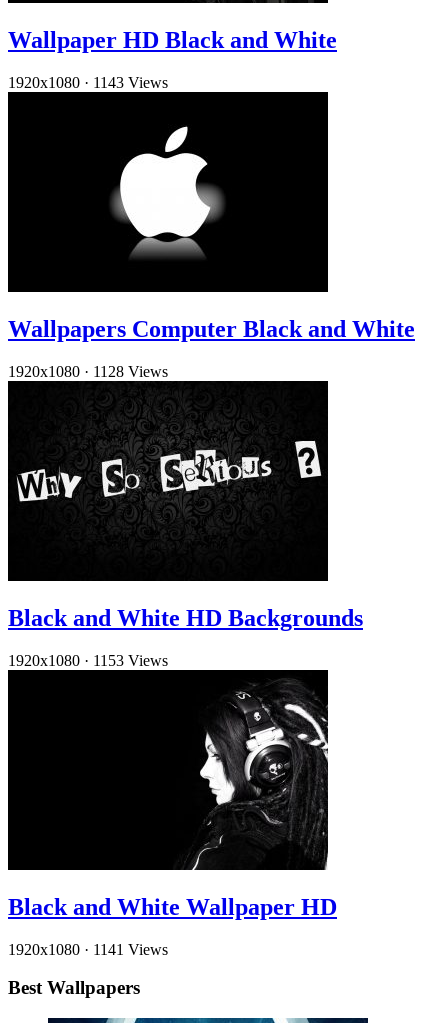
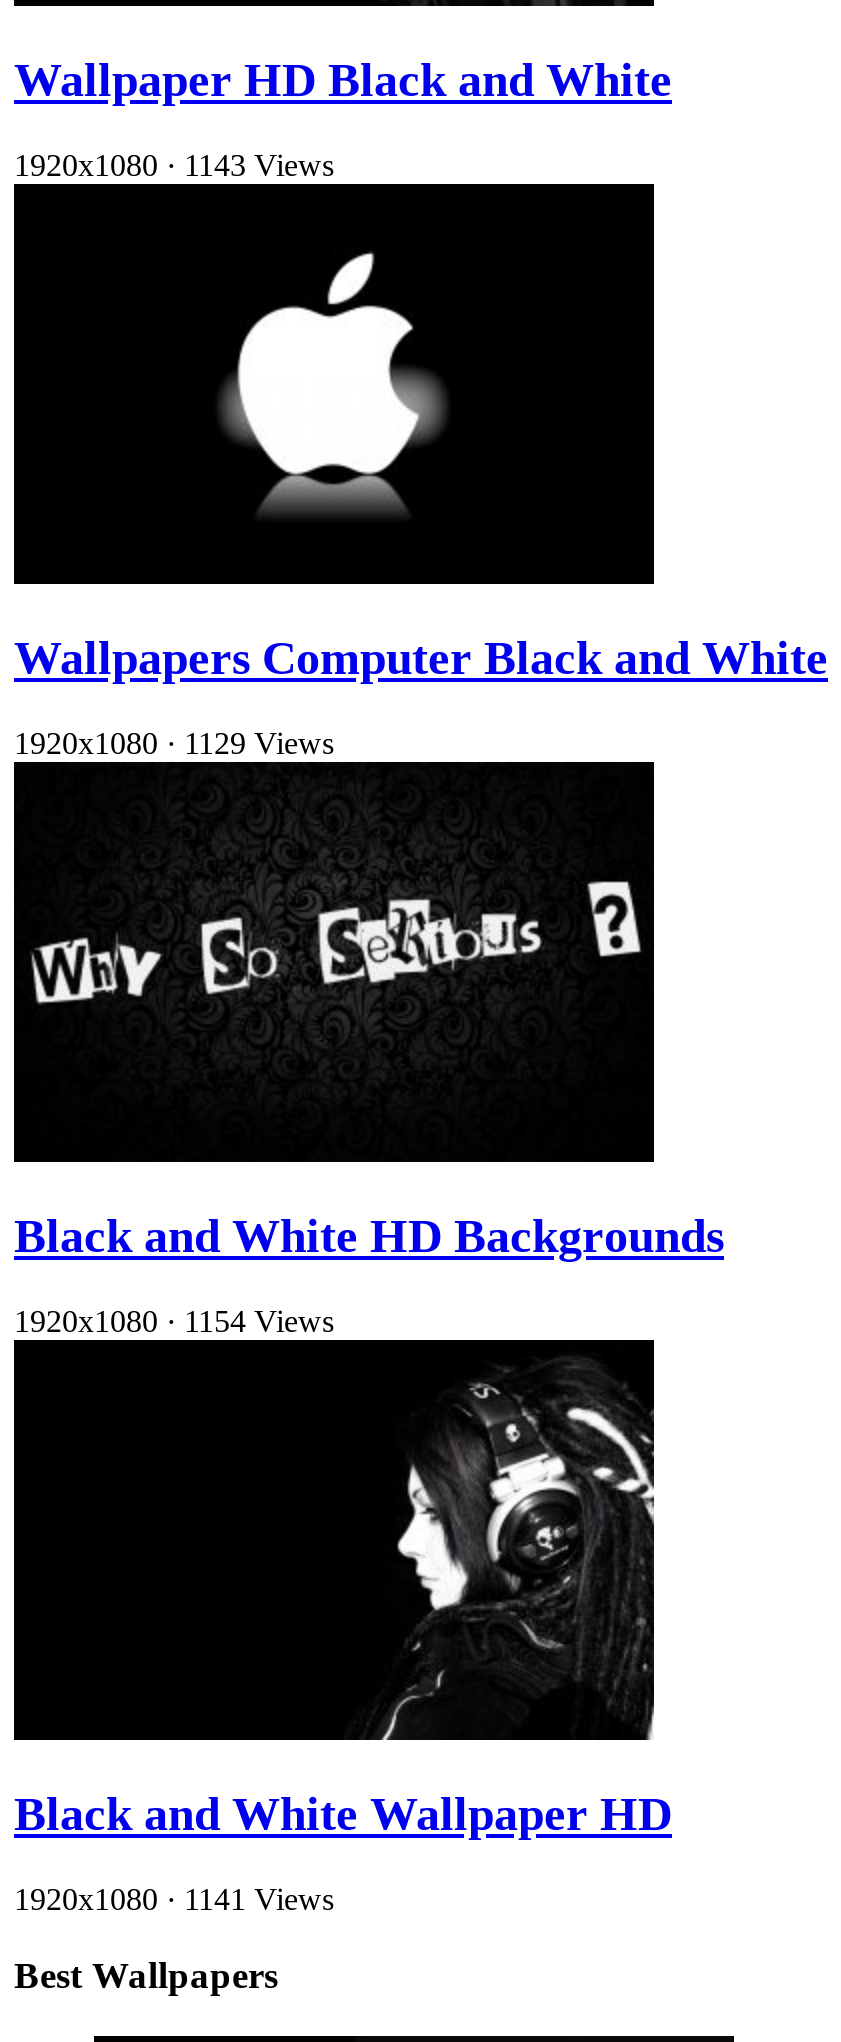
- 1920x1080 · 1128 Views
+ 1920x1080 · 1129 Views

- 1920x1080 · 1153 Views
+ 1920x1080 · 1154 Views
